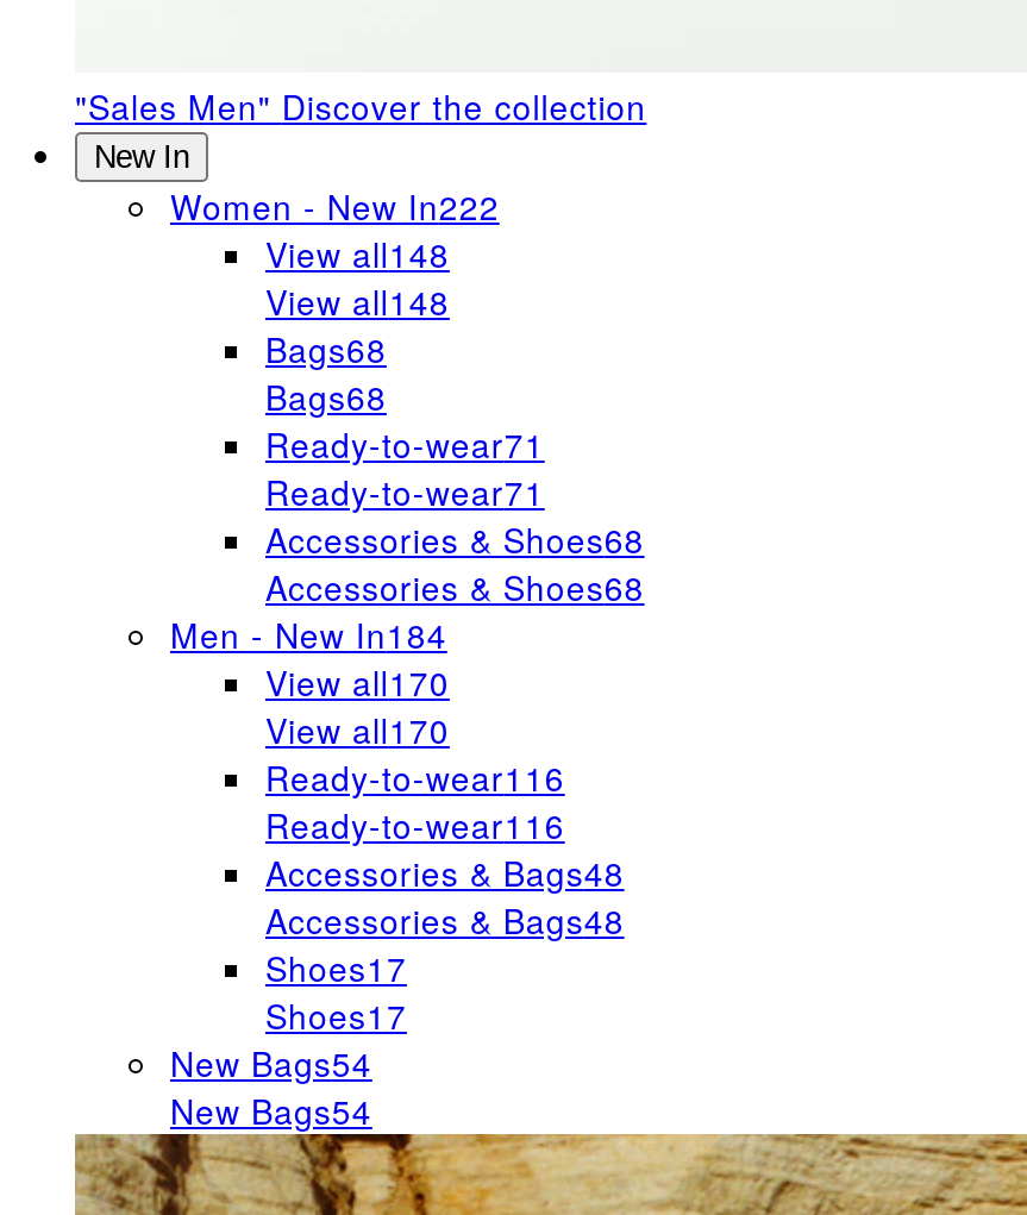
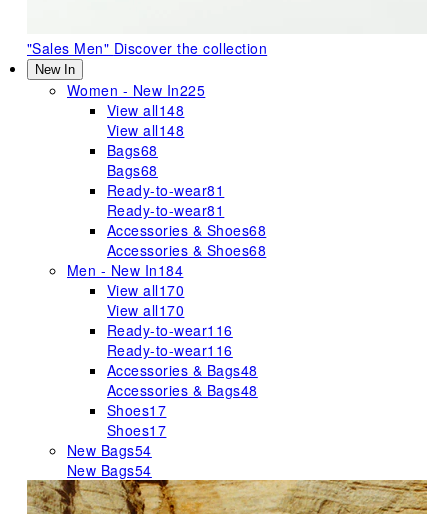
- Women - New In222
+ Women - New In225

- Ready-to-wear71
+ Ready-to-wear81

- Ready-to-wear71
+ Ready-to-wear81
